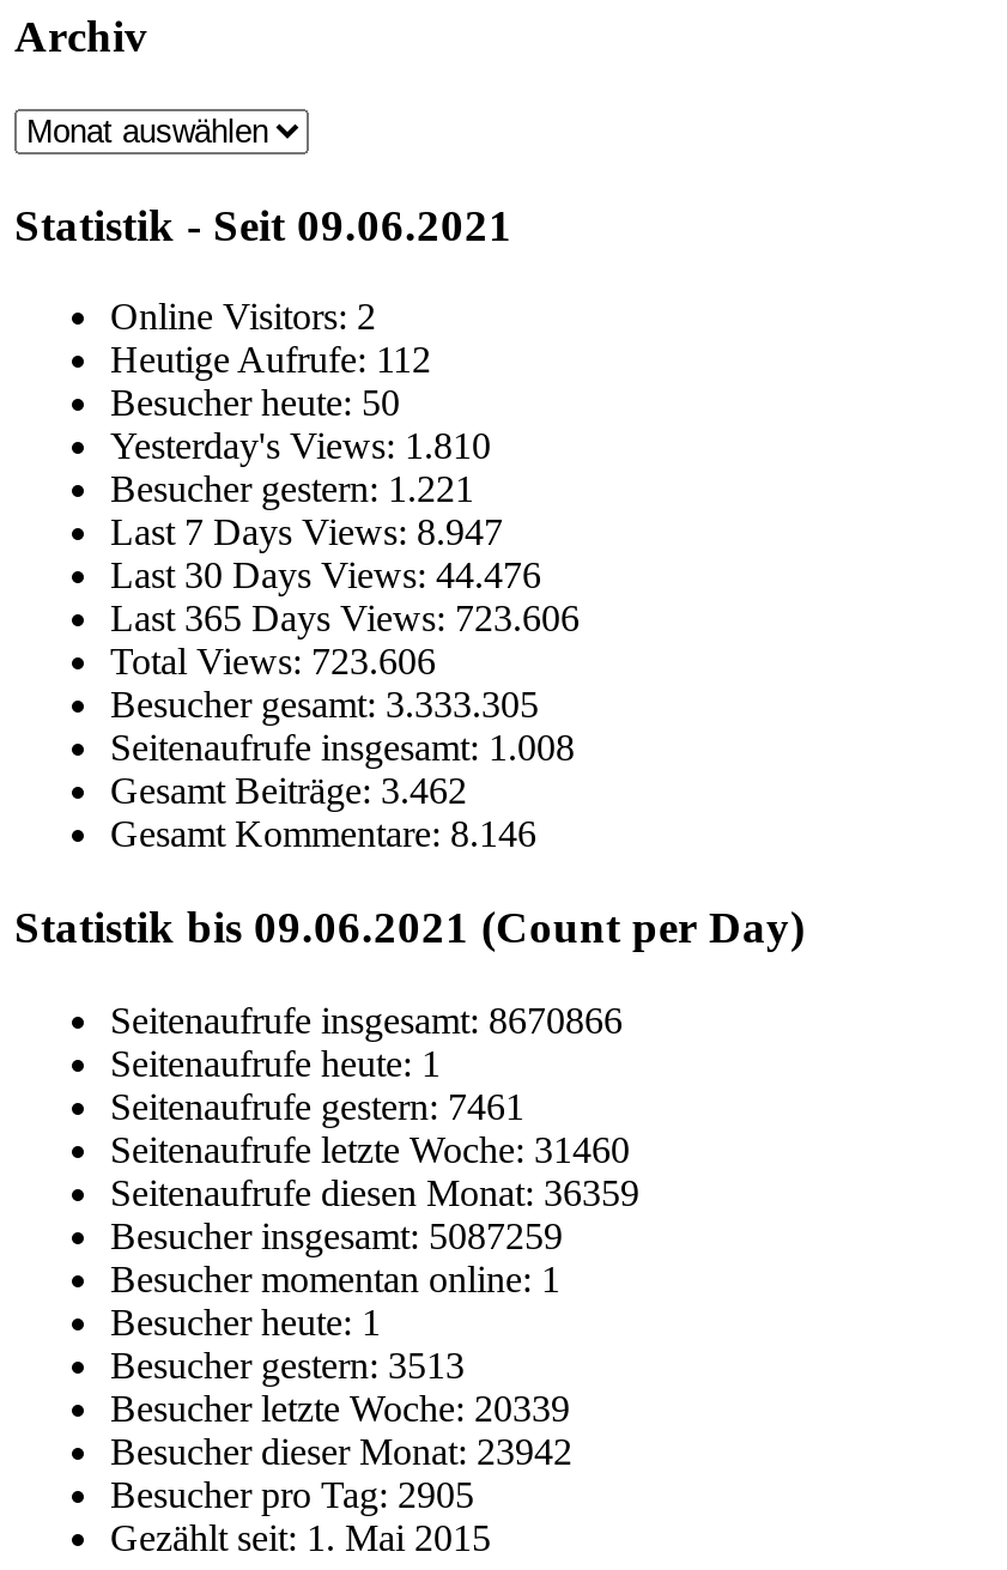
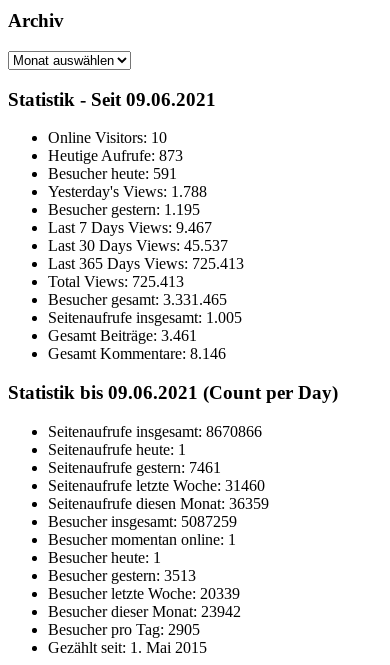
- Online Visitors: 2
+ Online Visitors: 10

- Heutige Aufrufe: 112
+ Heutige Aufrufe: 873

- Besucher heute: 50
+ Besucher heute: 591

- Yesterday's Views: 1.810
+ Yesterday's Views: 1.788

- Besucher gestern: 1.221
+ Besucher gestern: 1.195

- Last 7 Days Views: 8.947
+ Last 7 Days Views: 9.467

- Last 30 Days Views: 44.476
+ Last 30 Days Views: 45.537

- Last 365 Days Views: 723.606
+ Last 365 Days Views: 725.413

- Total Views: 723.606
+ Total Views: 725.413

- Besucher gesamt: 3.333.305
+ Besucher gesamt: 3.331.465

- Seitenaufrufe insgesamt: 1.008
+ Seitenaufrufe insgesamt: 1.005

- Gesamt Beiträge:3.462
+ Gesamt Beiträge:3.461
